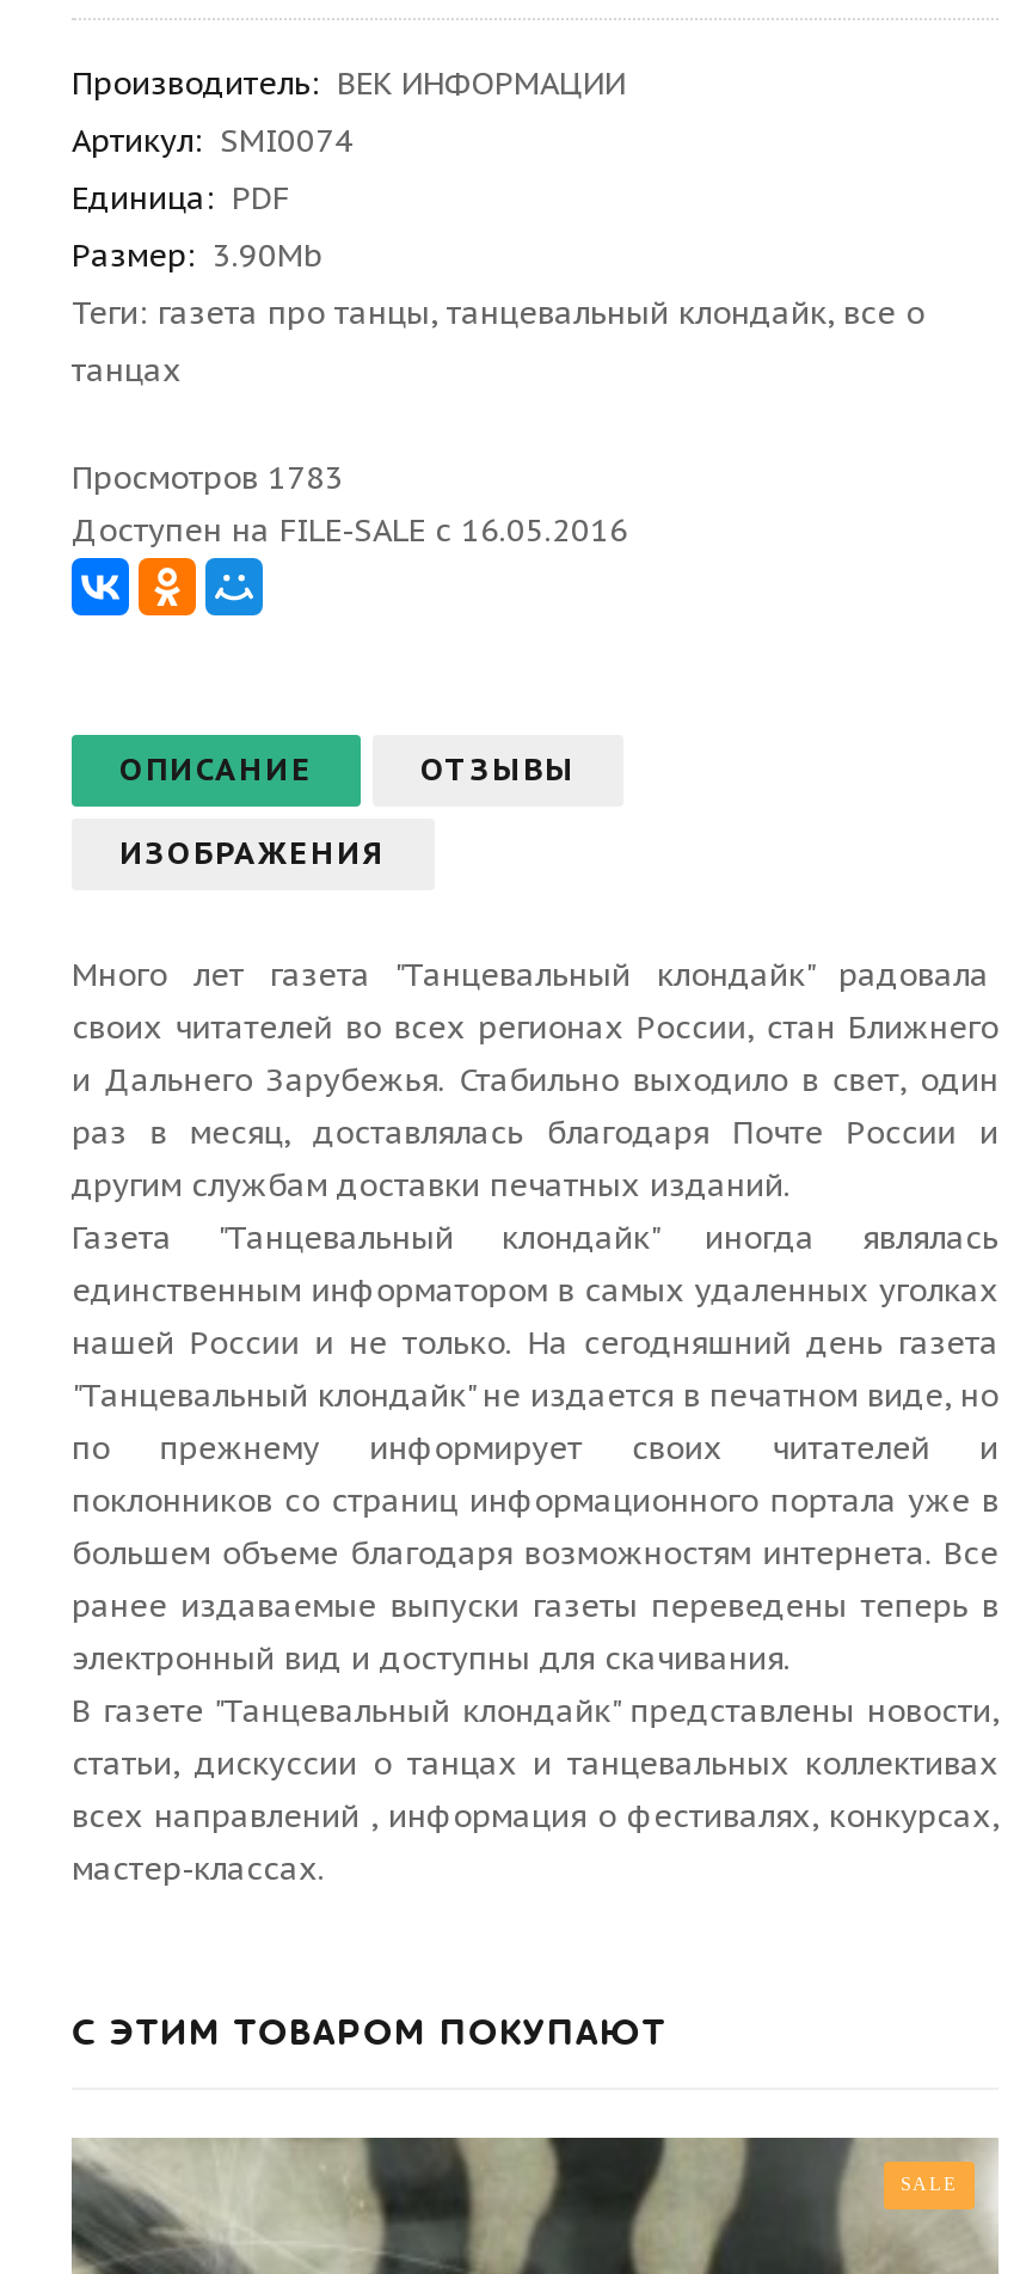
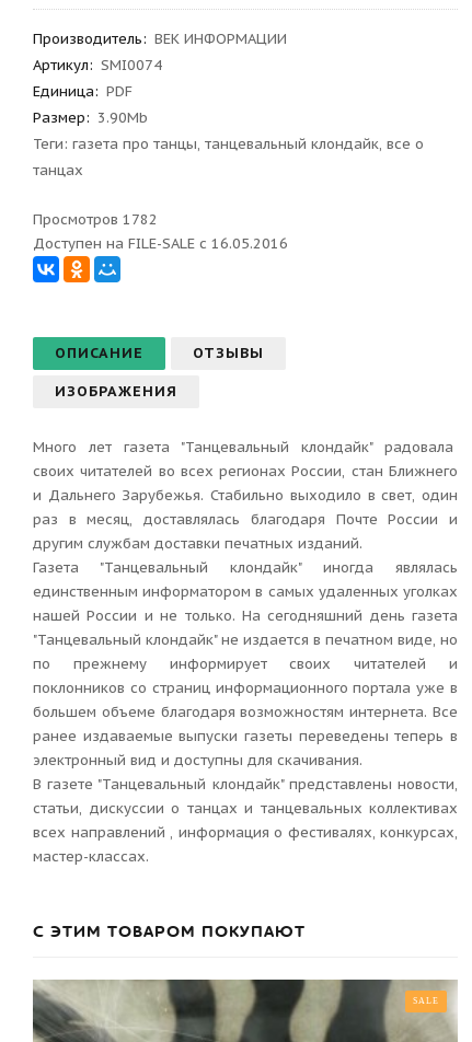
- Просмотров 1783
+ Просмотров 1782
